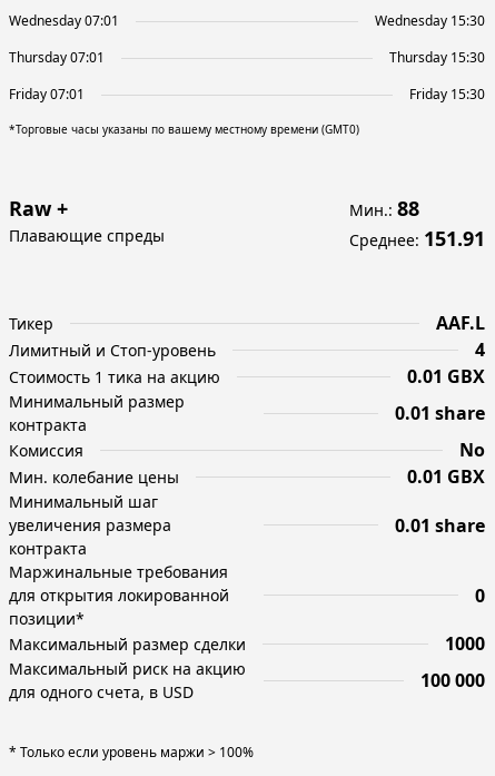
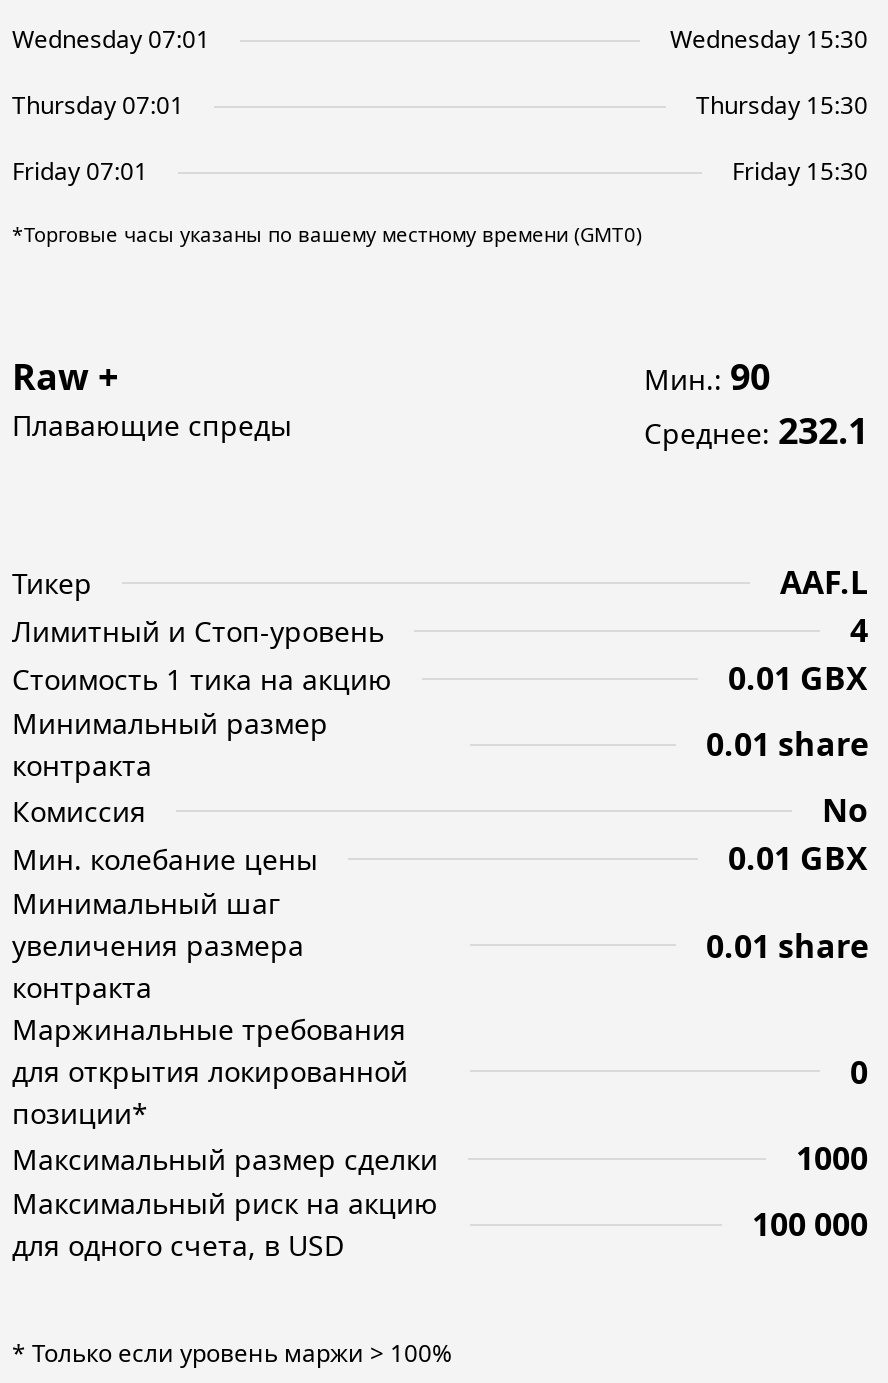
- Мин.: 88
+ Мин.: 90

- Среднее: 151.91
+ Среднее: 232.1
